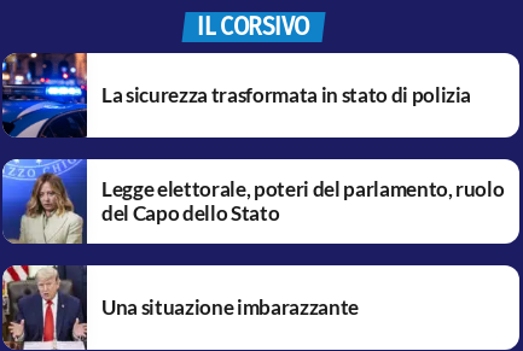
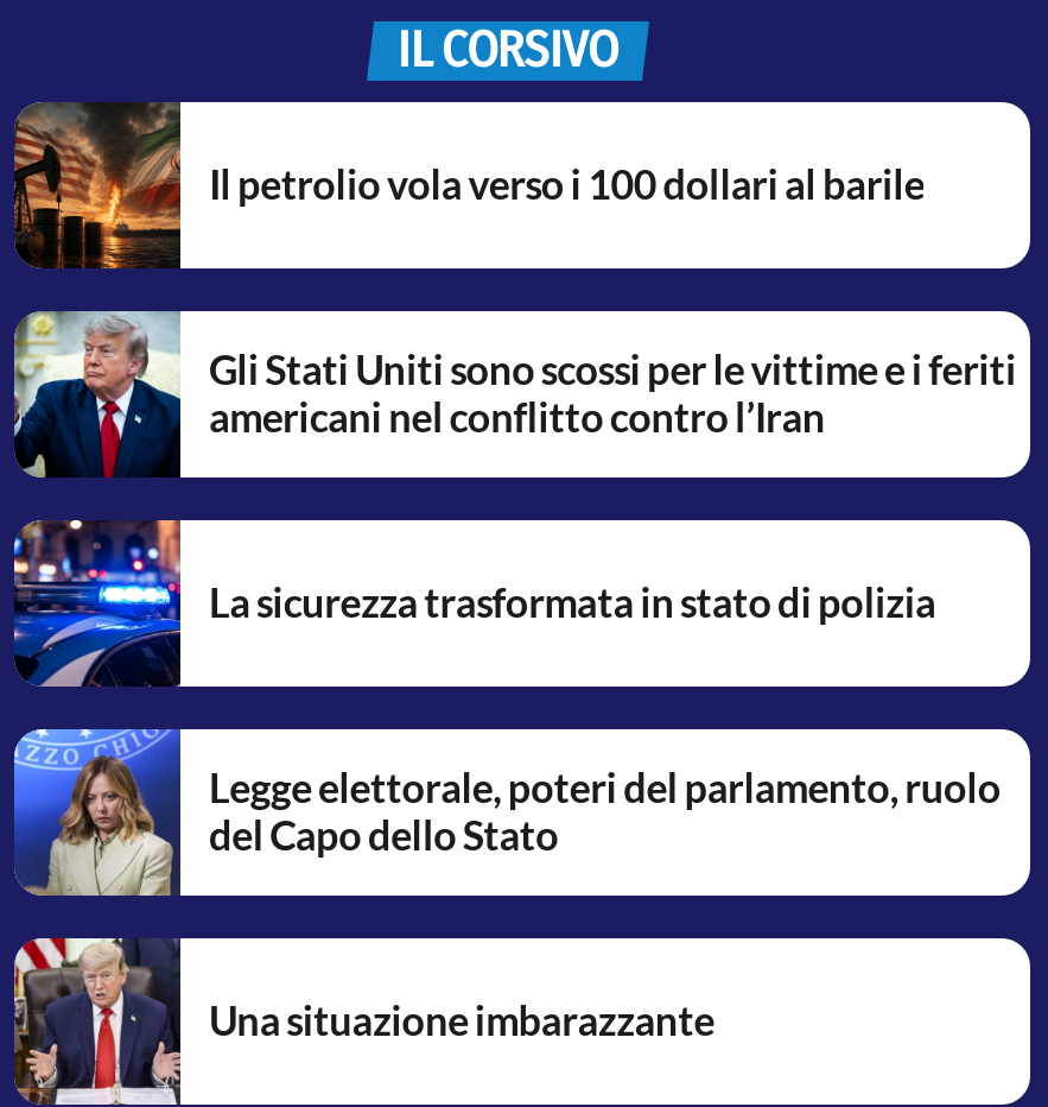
+ [image]
+ Gli Stati Uniti sono scossi per le vittime e i feriti
+ americani nel conflitto contro l’Iran

+ [image]
+ Il petrolio vola verso i 100 dollari al barile
